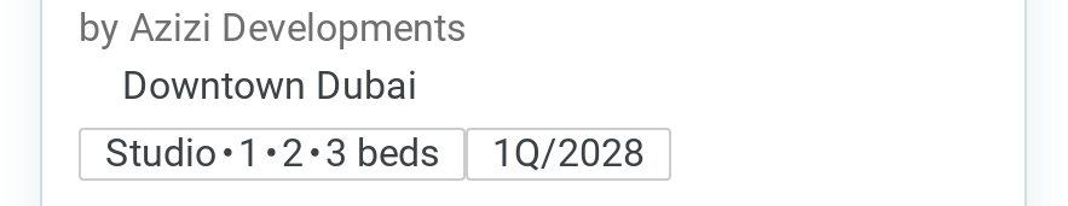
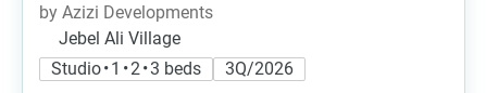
- Downtown Dubai
+ Jebel Ali Village

- Studio • 1 • 2 • 3 beds 1Q/2028
+ Studio • 1 • 2 • 3 beds 3Q/2026
